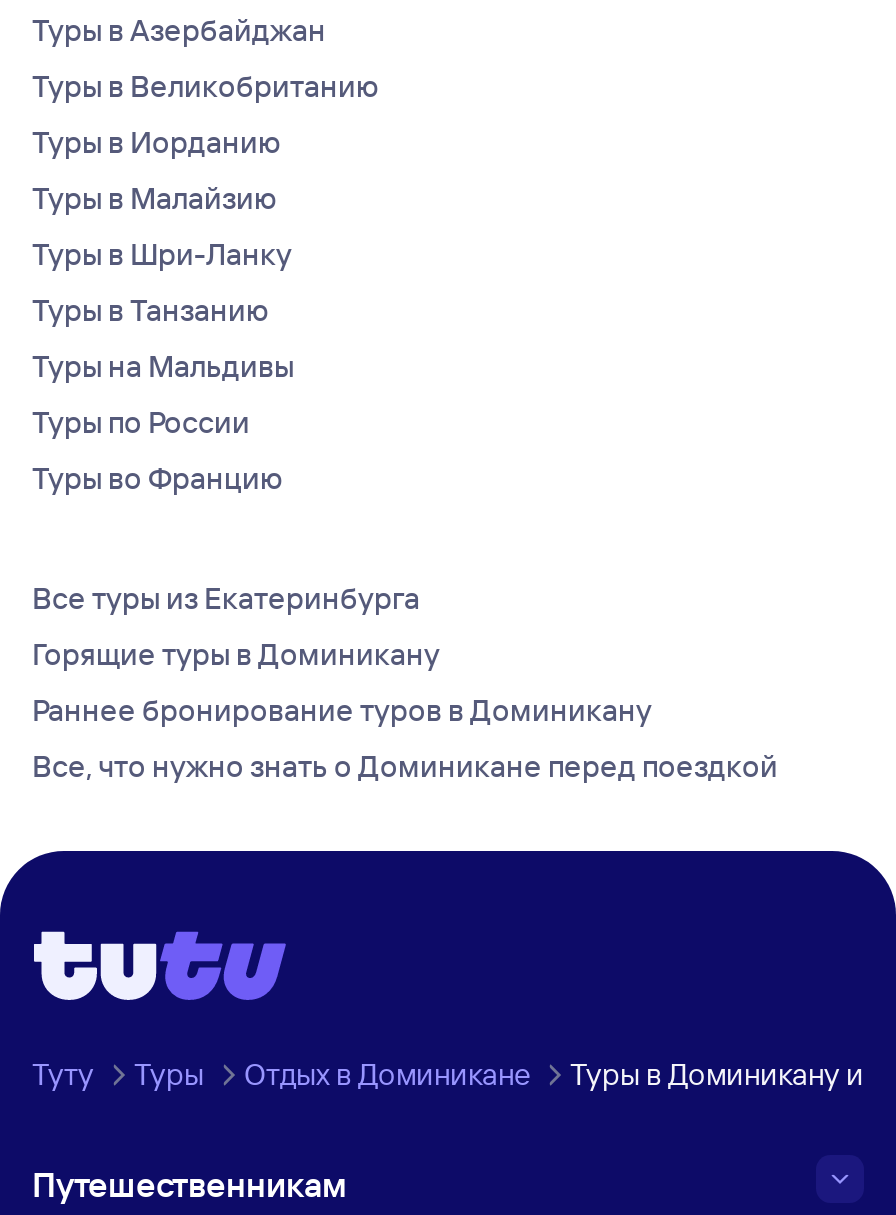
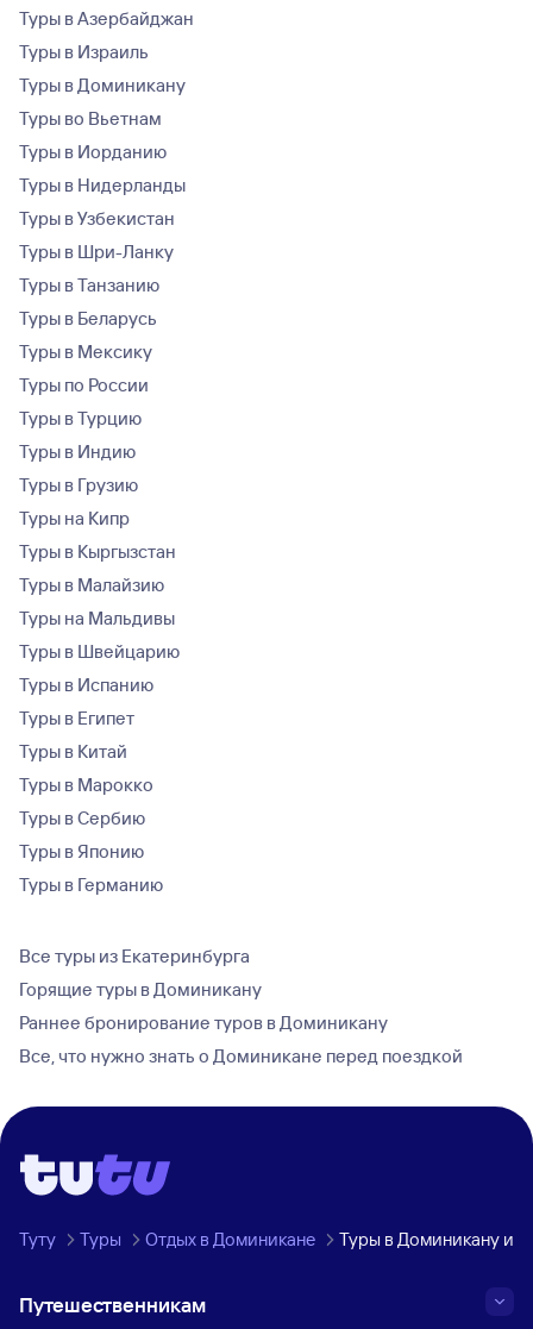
- Туры в Великобританию
+ Туры в Израиль
+ Туры в Доминикану
+ Туры во Вьетнам

+ Туры в Нидерланды
+ Туры в Узбекистан

moved down: Туры в Малайзию

+ Туры в Беларусь
+ Туры в Мексику

moved down: Туры на Мальдивы

- Туры во Францию
+ Туры в Турцию
+ Туры в Индию
+ Туры в Грузию
+ Туры на Кипр
+ Туры в Кыргызстан
+ Туры в Швейцарию
+ Туры в Испанию
+ Туры в Египет
+ Туры в Китай
+ Туры в Марокко
+ Туры в Сербию
+ Туры в Японию
+ Туры в Германию
